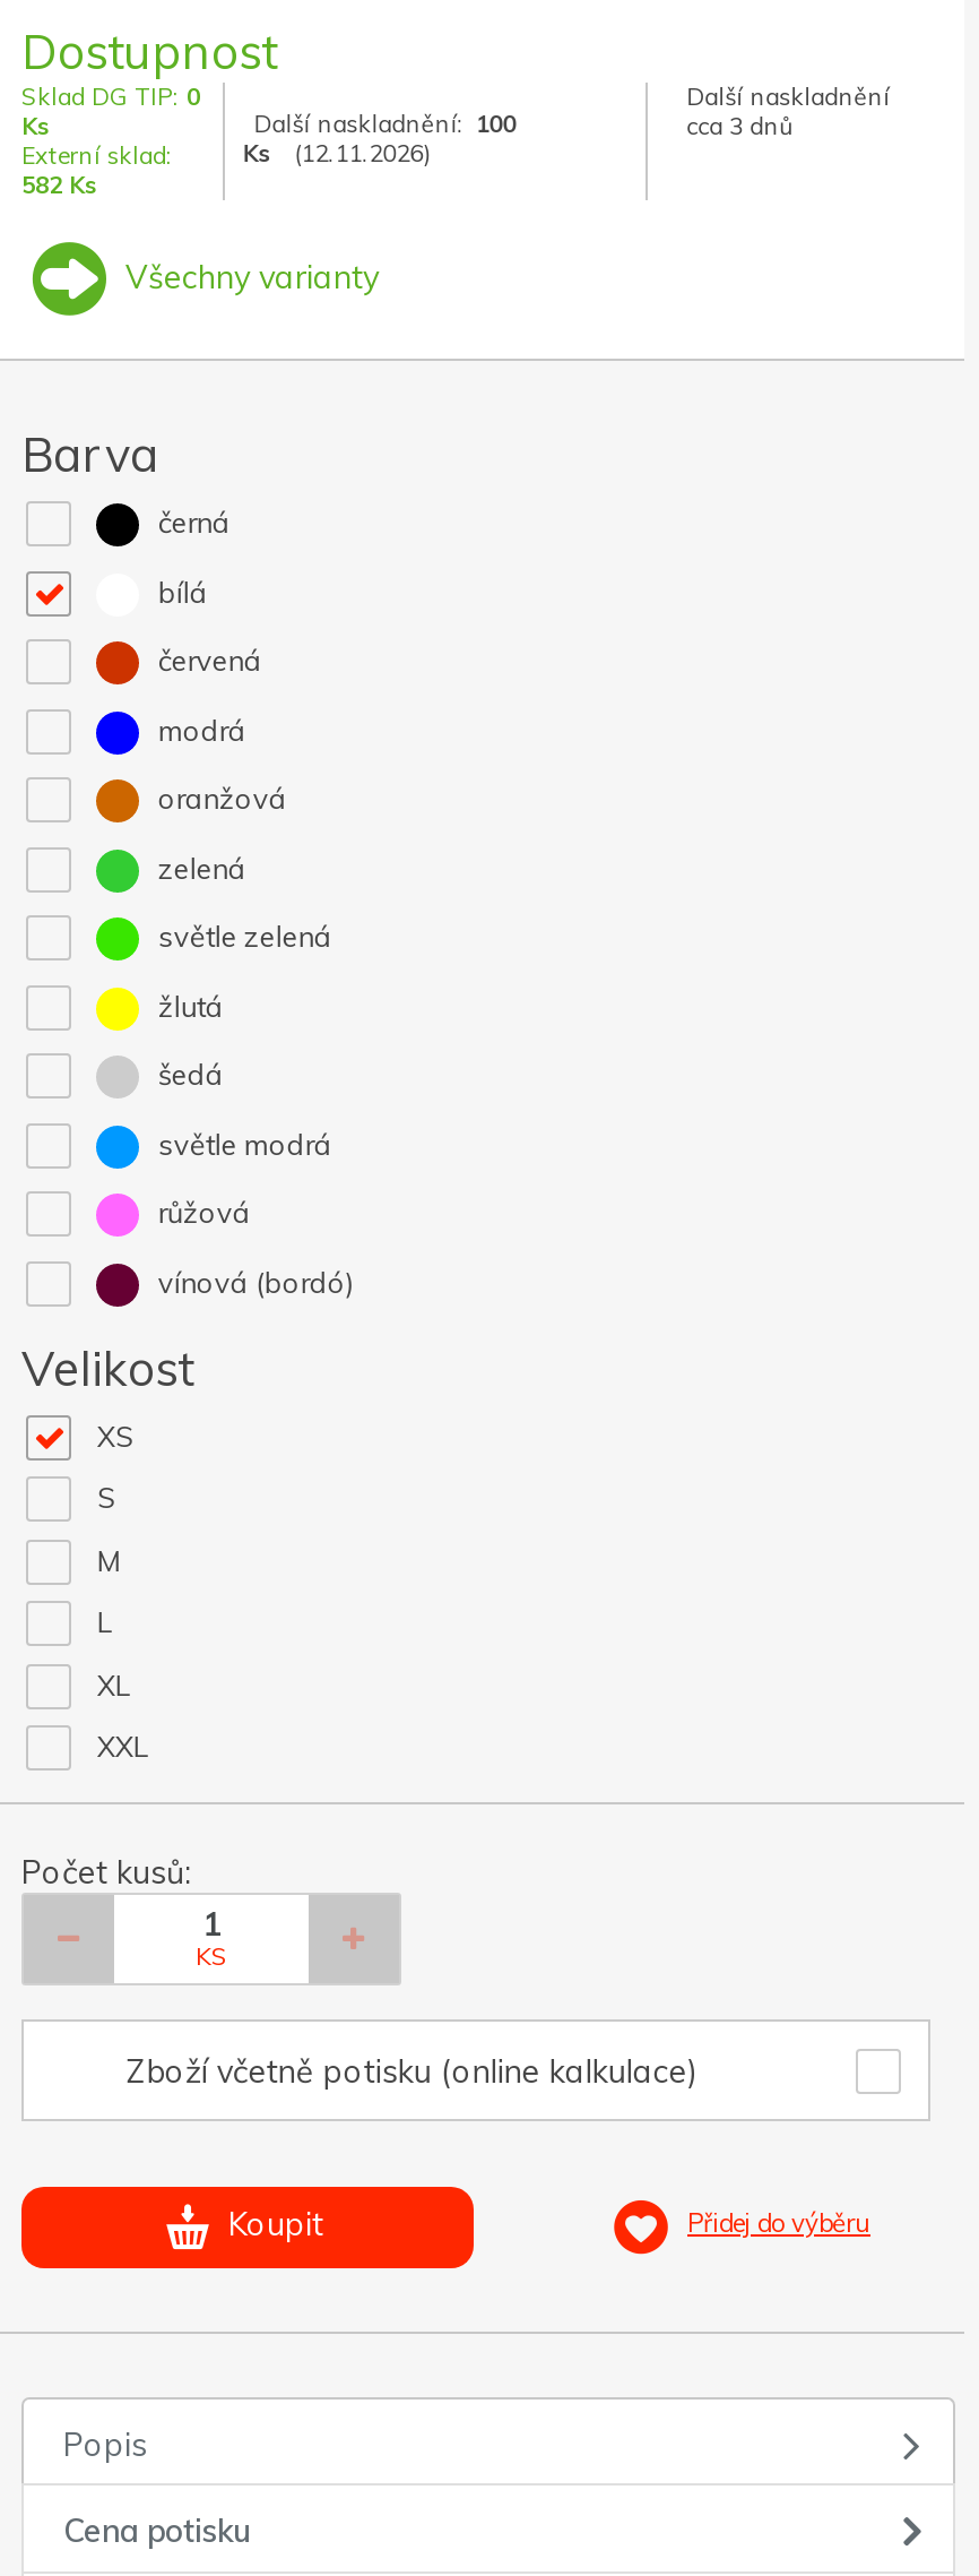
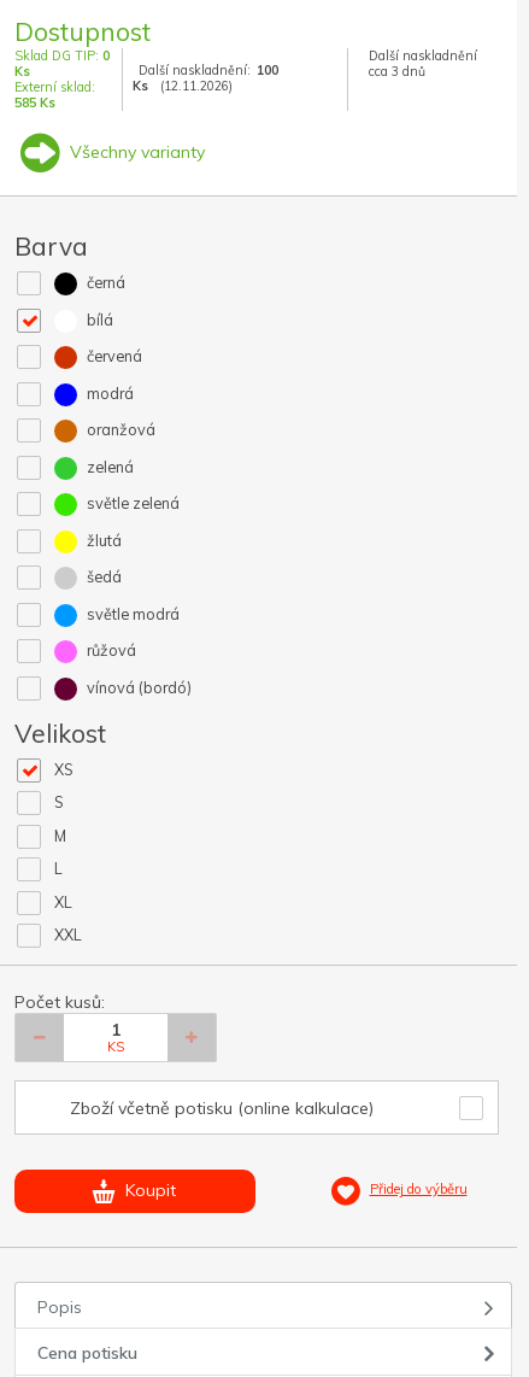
- 582 Ks
+ 585 Ks
